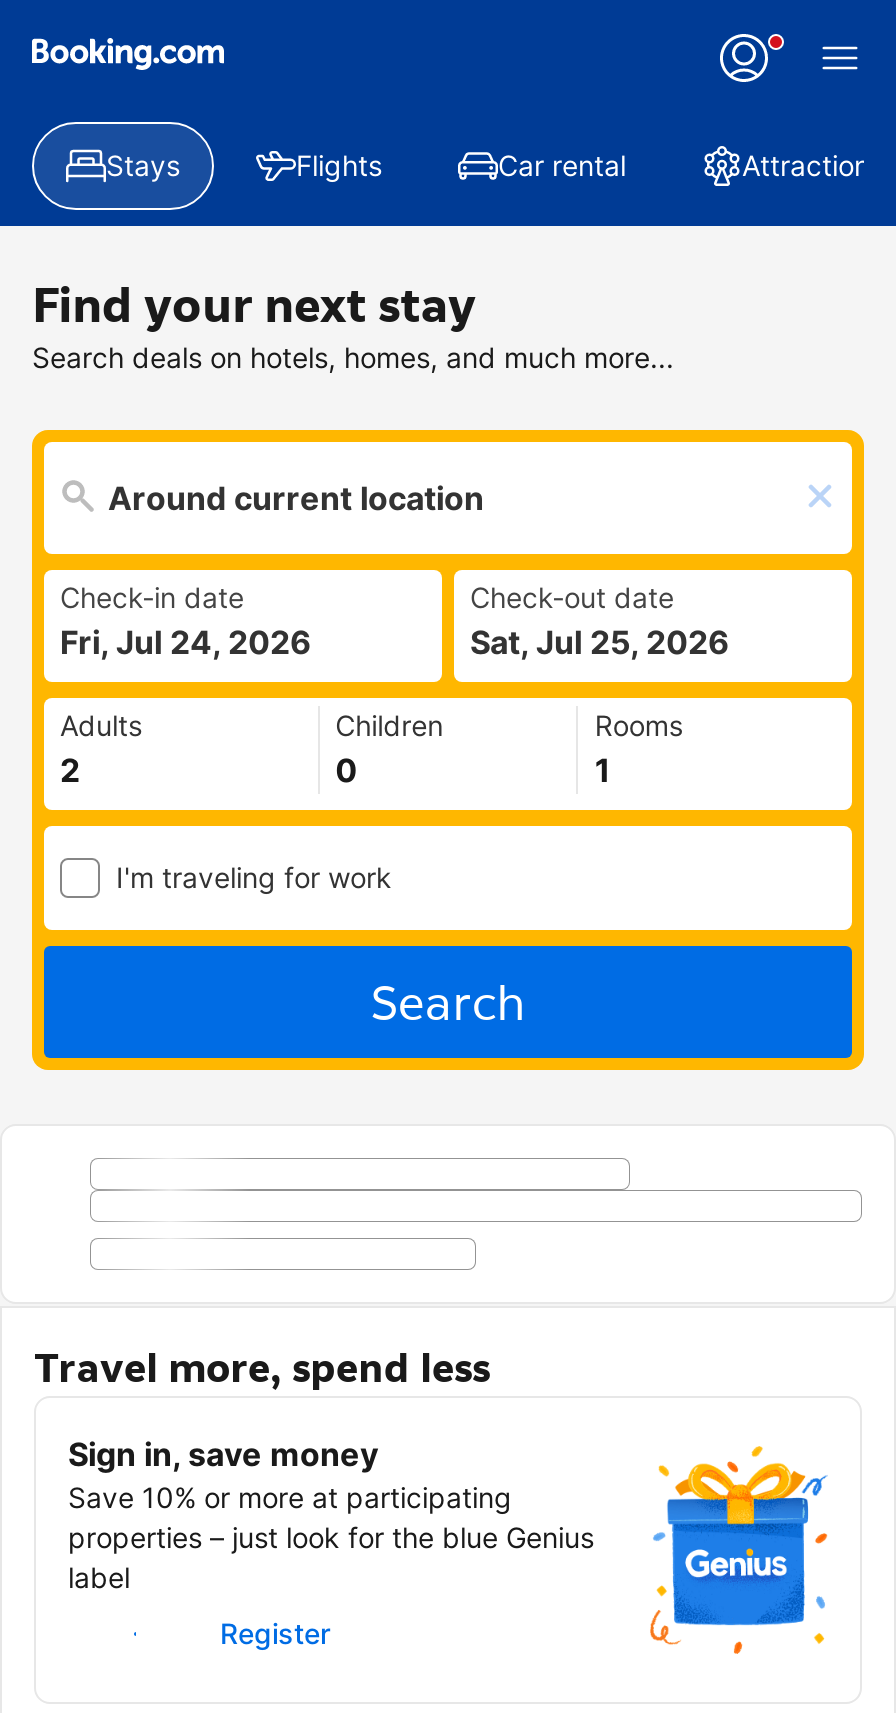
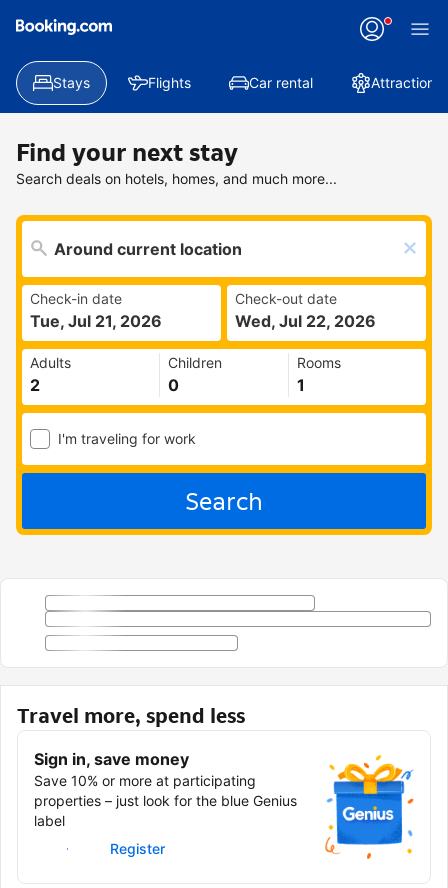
- Fri, Jul 24, 2026
+ Tue, Jul 21, 2026

- Sat, Jul 25, 2026
+ Wed, Jul 22, 2026
